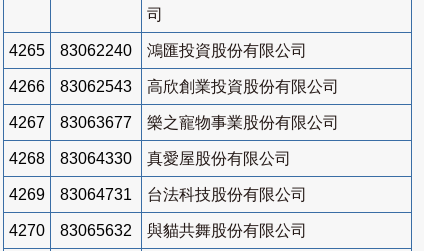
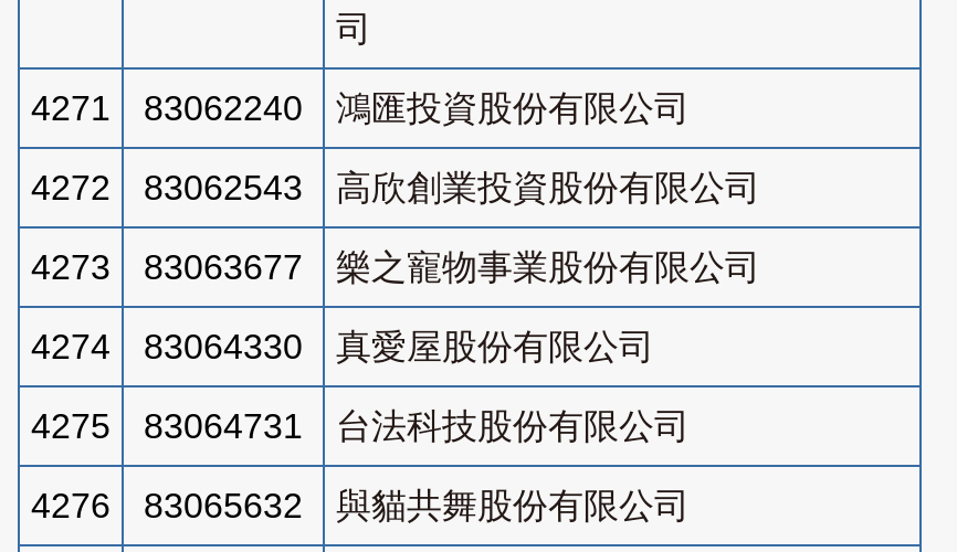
- 4265 83062240 鴻匯投資股份有限公司
+ 4271 83062240 鴻匯投資股份有限公司

- 4266 83062543 高欣創業投資股份有限公司
+ 4272 83062543 高欣創業投資股份有限公司

- 4267 83063677 樂之寵物事業股份有限公司
+ 4273 83063677 樂之寵物事業股份有限公司

- 4268 83064330 真愛屋股份有限公司
+ 4274 83064330 真愛屋股份有限公司

- 4269 83064731 台法科技股份有限公司
+ 4275 83064731 台法科技股份有限公司

- 4270 83065632 與貓共舞股份有限公司
+ 4276 83065632 與貓共舞股份有限公司
